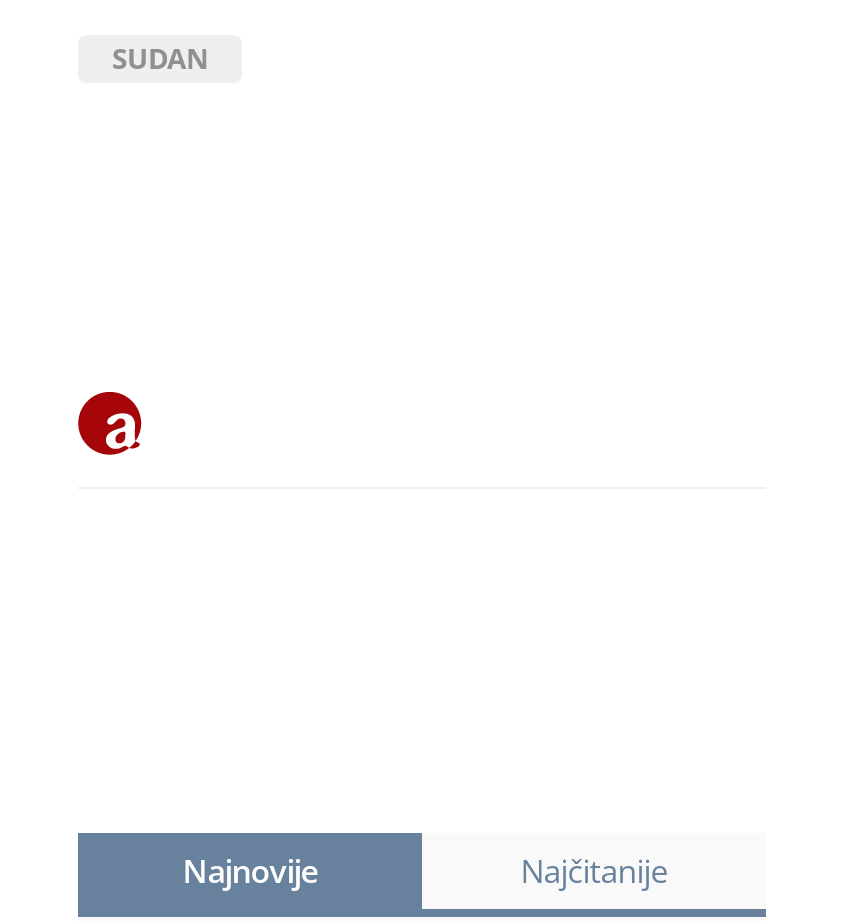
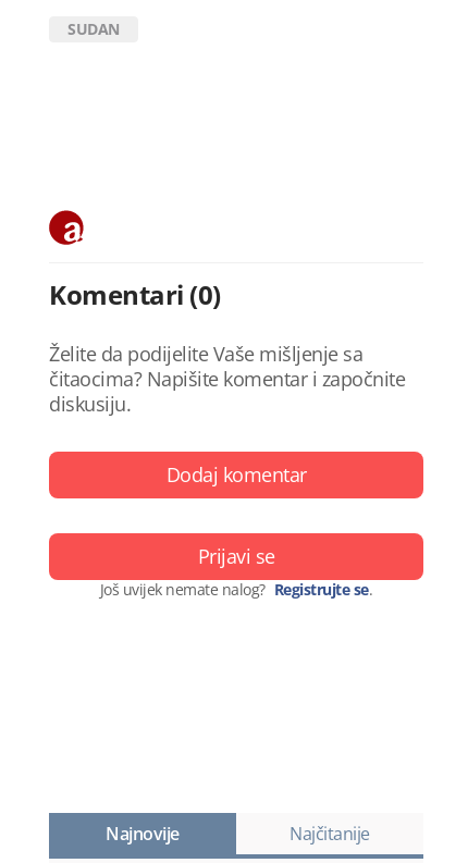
+ Komentari (0)
+ Želite da podijelite Vaše mišljenje sa
+ čitaocima? Napišite komentar i započnite
+ diskusiju.
+ Dodaj komentar
+ Prijavi se
+ Još uvijek nemate nalog? Registrujte se.
